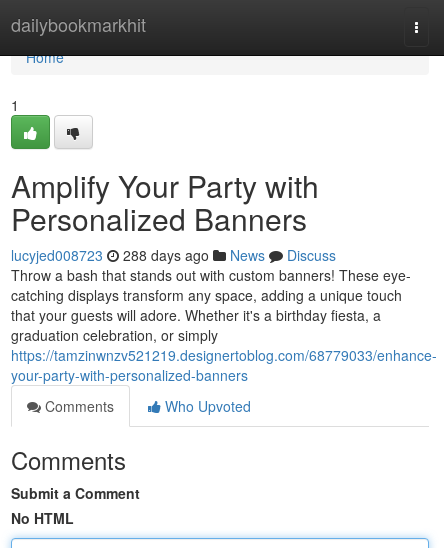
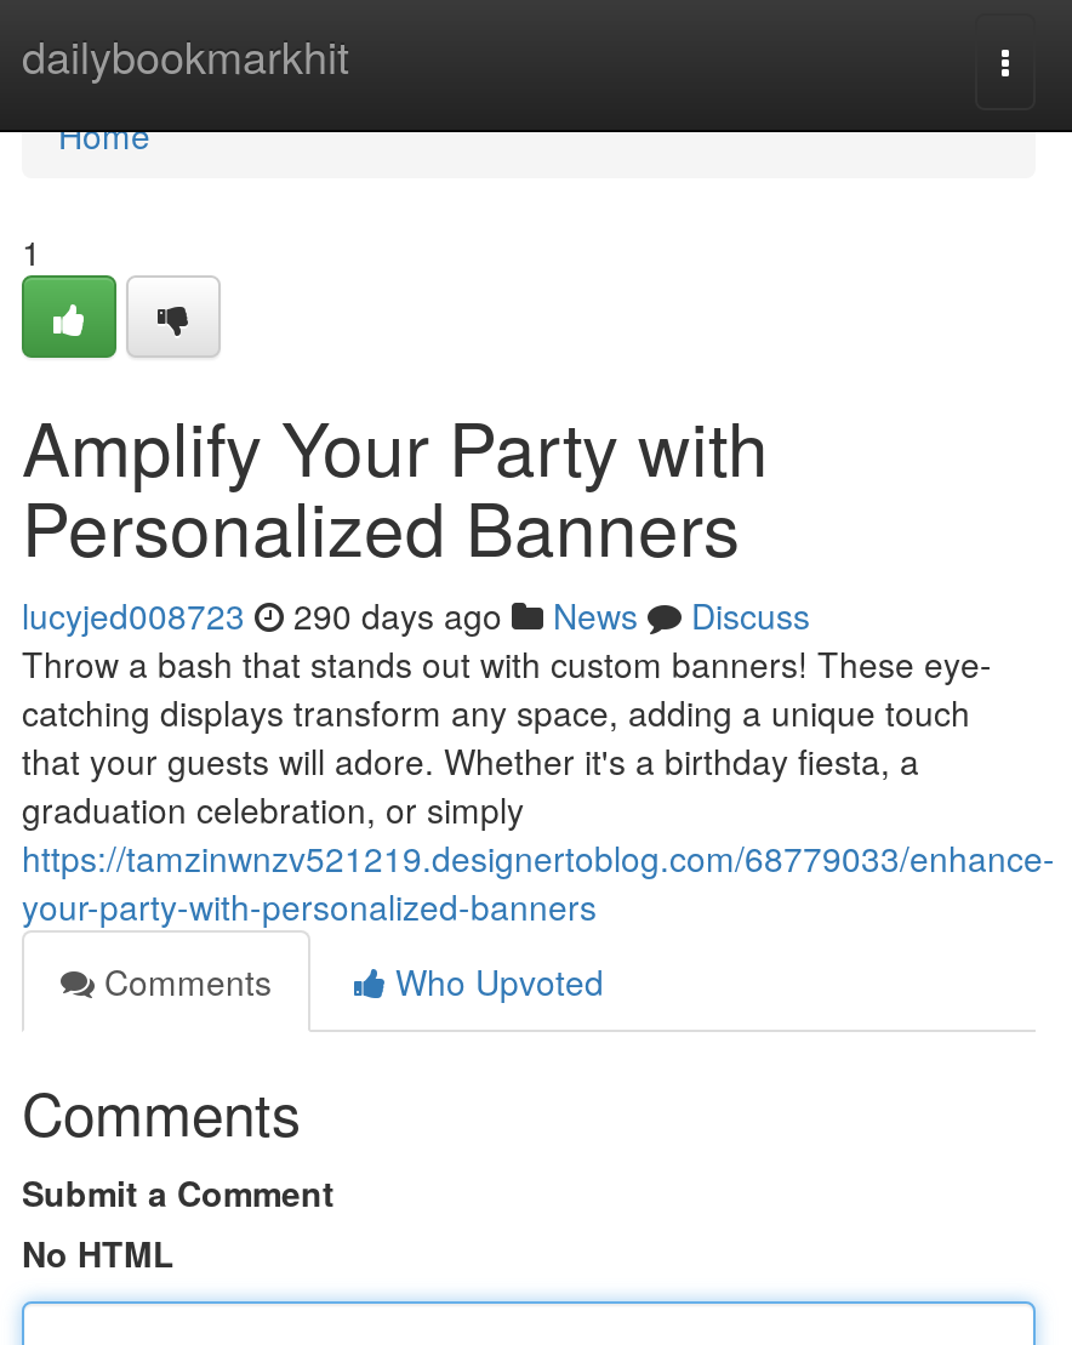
- lucyjed008723 288 days ago News Discuss
+ lucyjed008723 290 days ago News Discuss
